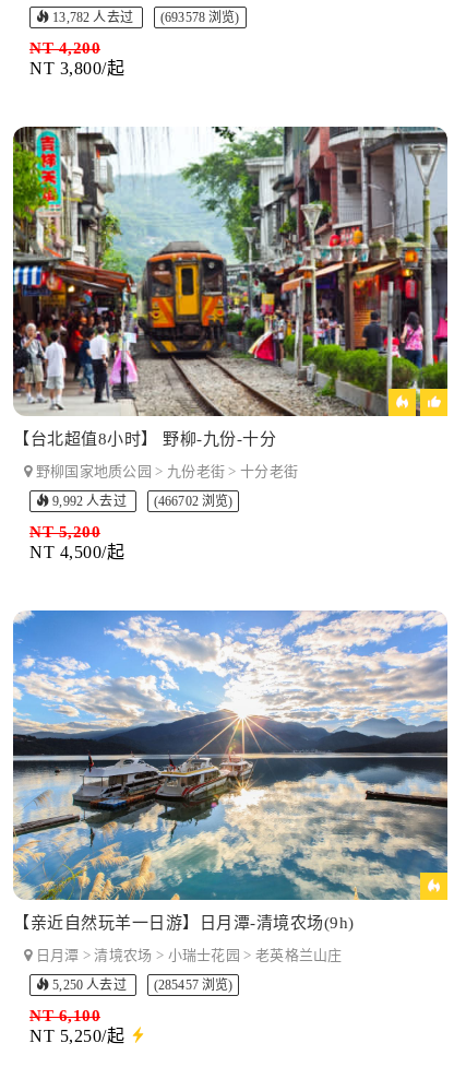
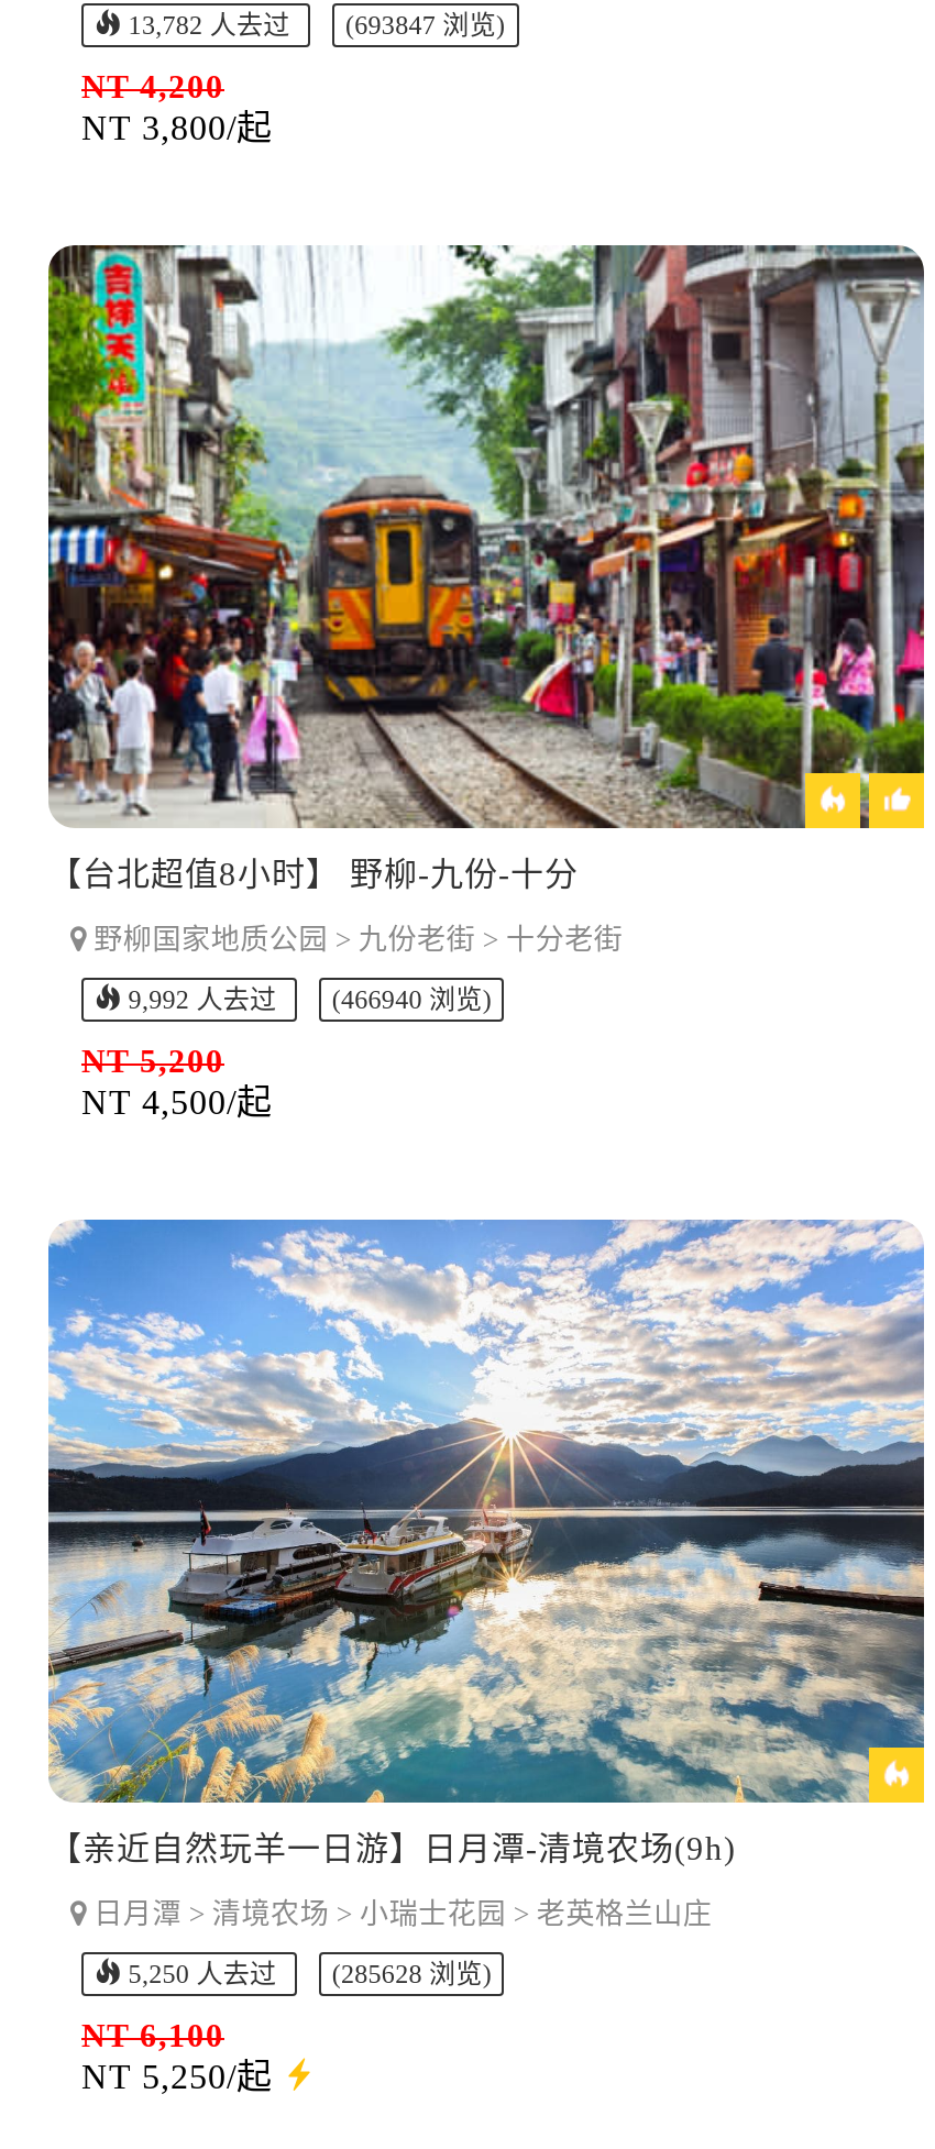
- 13,782 人去过 (693578 浏览)
+ 13,782 人去过 (693847 浏览)

- 9,992 人去过 (466702 浏览)
+ 9,992 人去过 (466940 浏览)

- 5,250 人去过 (285457 浏览)
+ 5,250 人去过 (285628 浏览)
